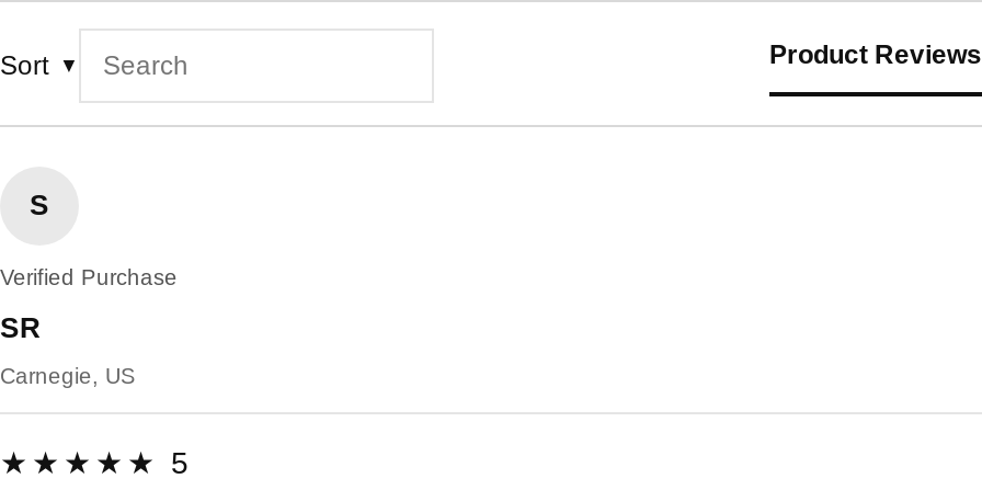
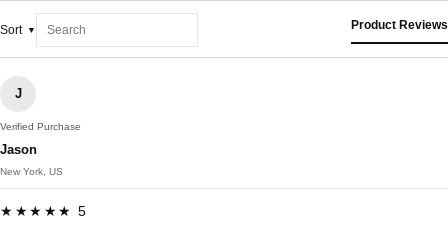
- S
+ J

- SR
+ Jason

- Carnegie, US
+ New York, US
